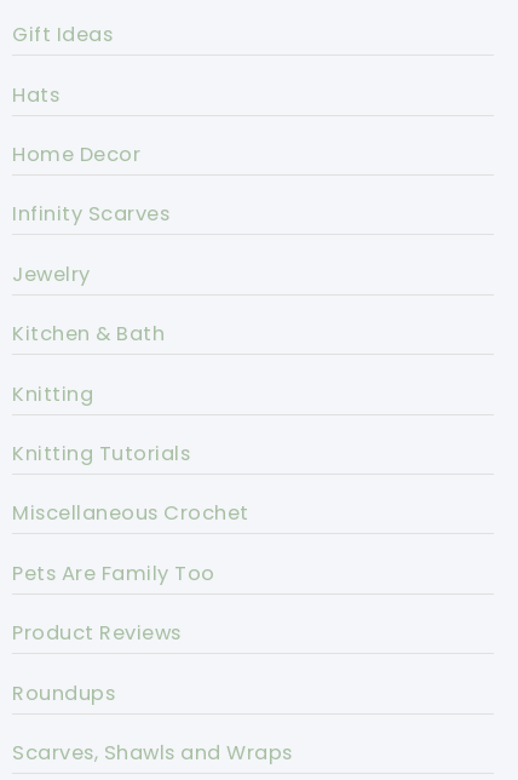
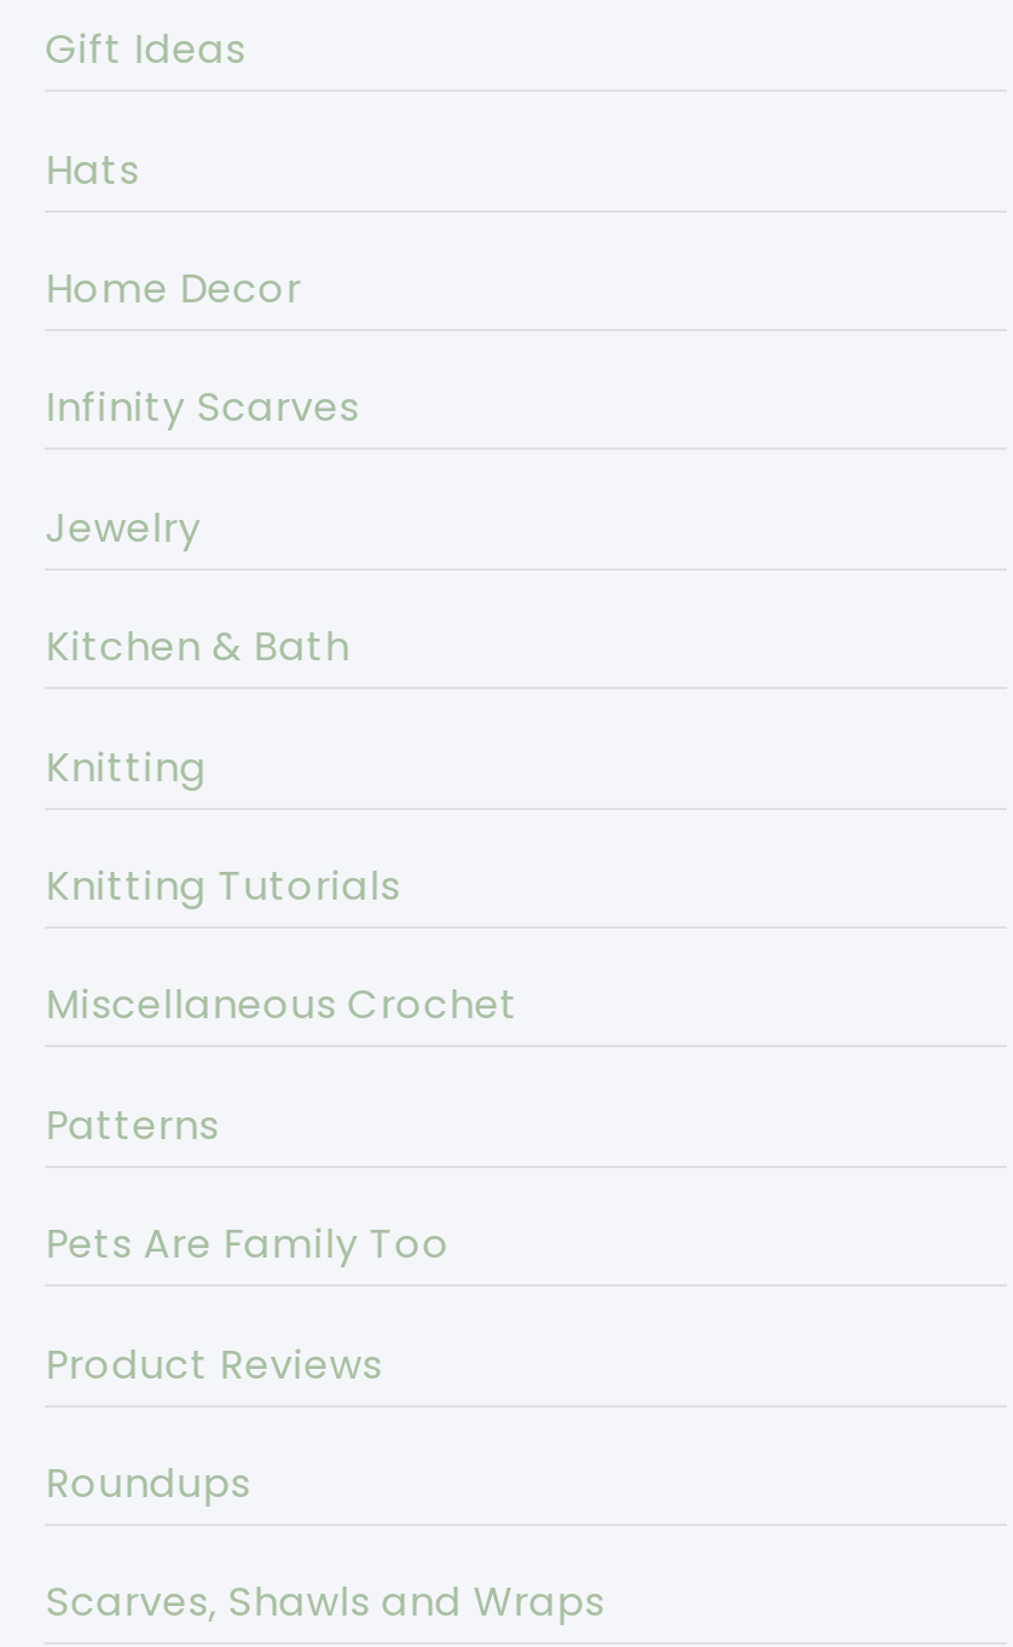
+ Patterns
